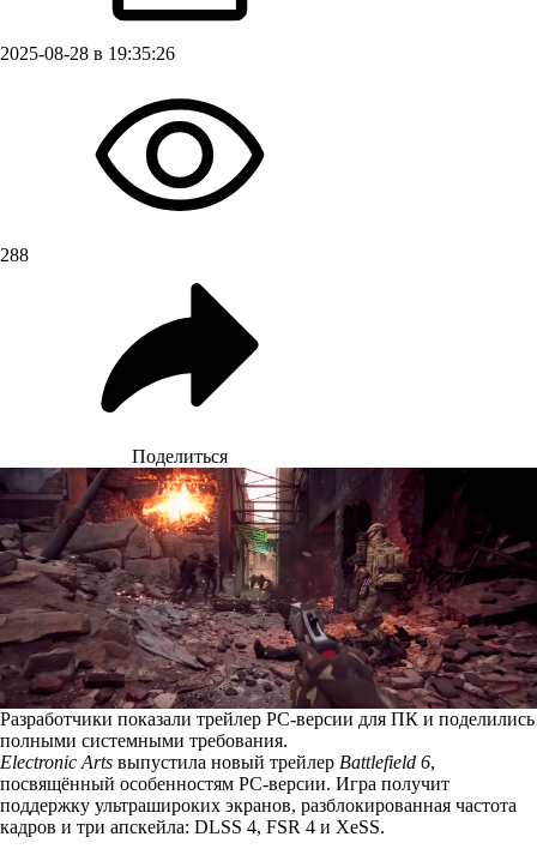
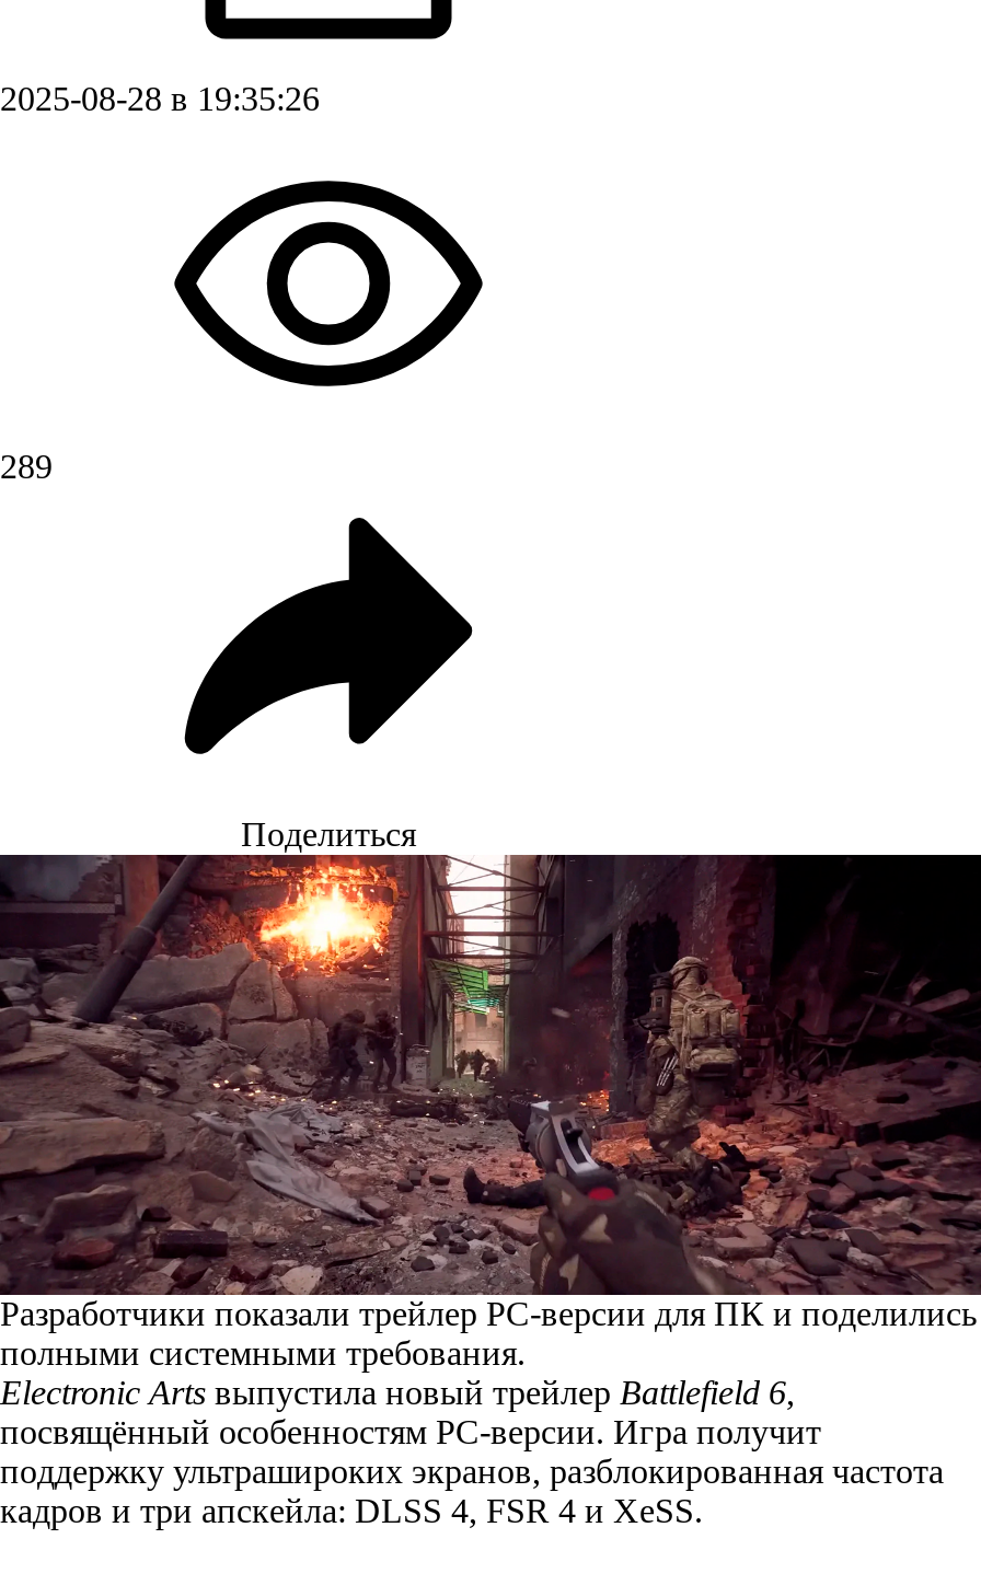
- 288
+ 289
